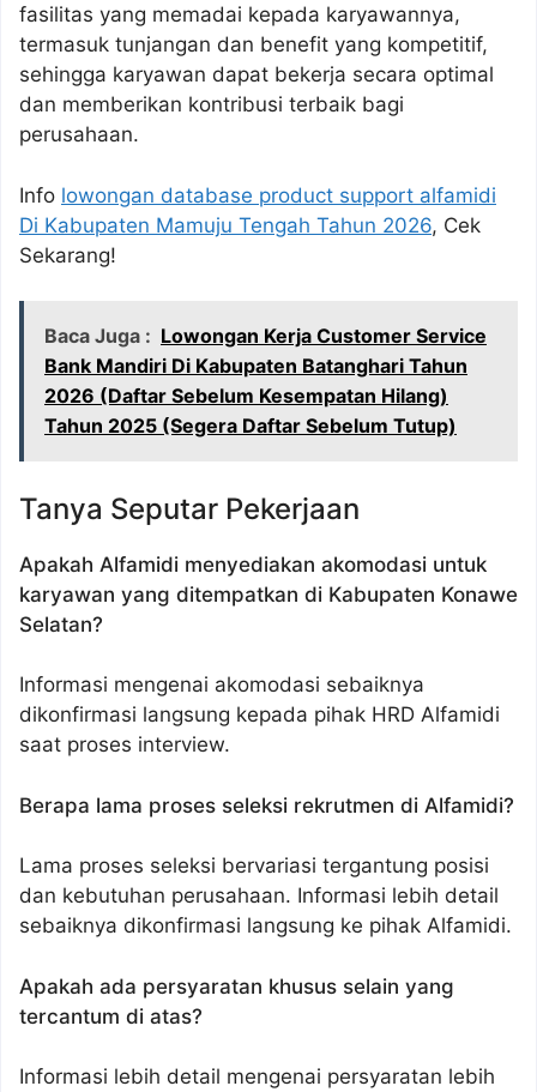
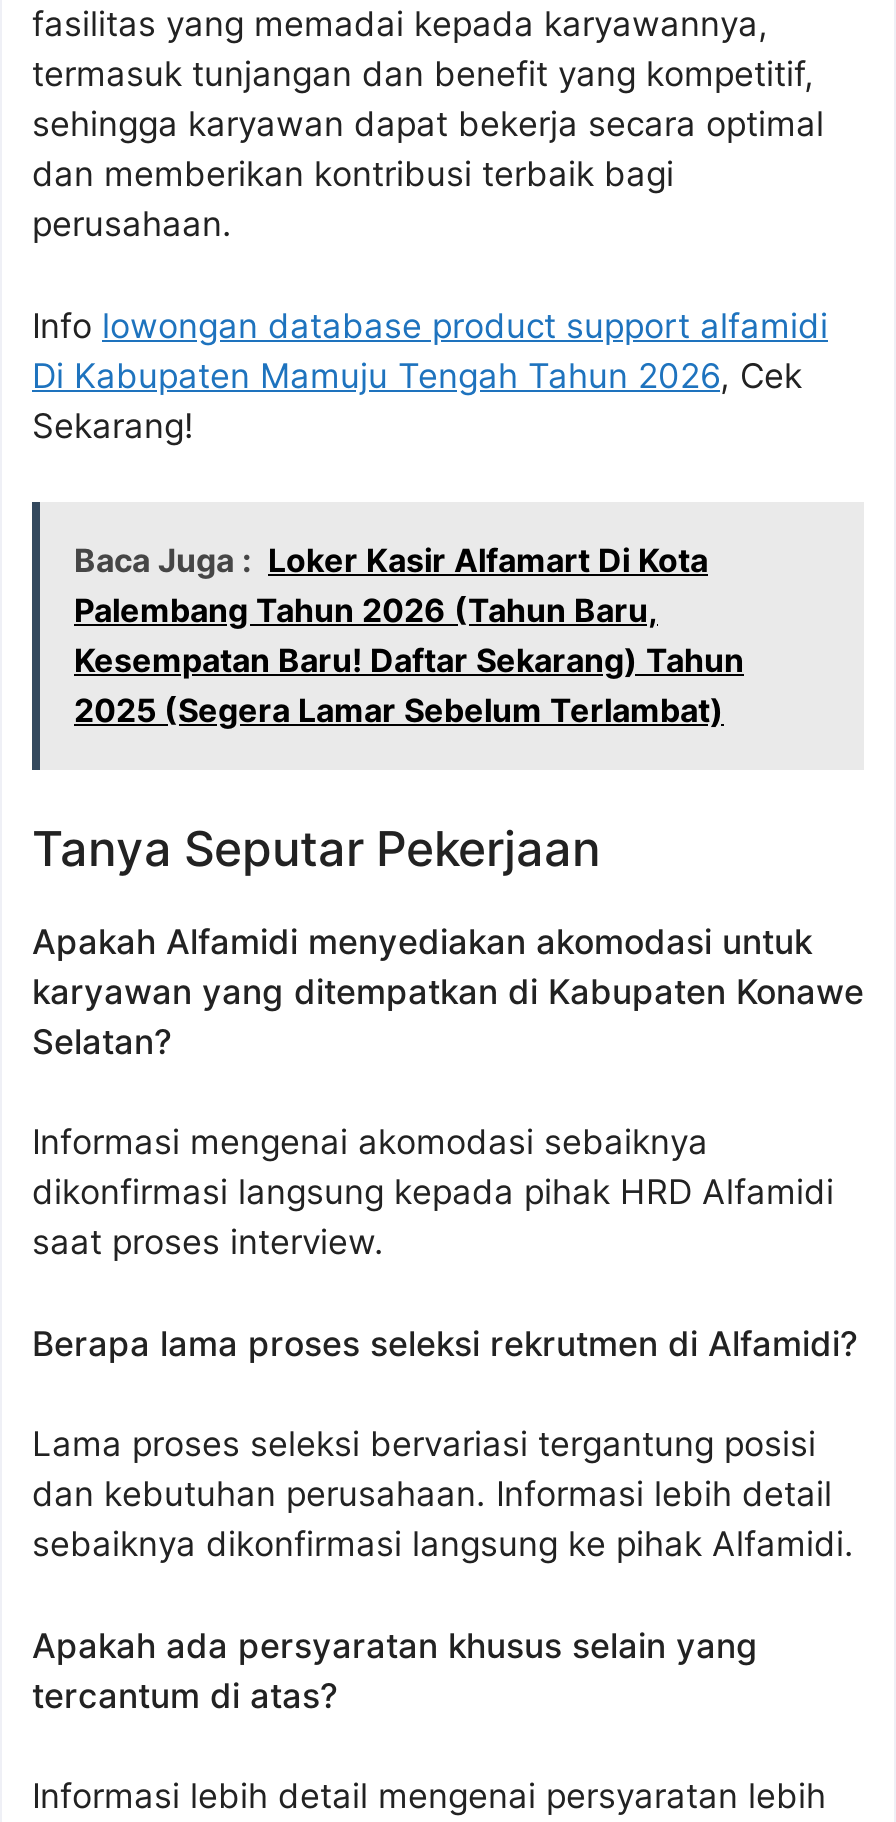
- Baca Juga : Lowongan Kerja Customer Service
- Bank Mandiri Di Kabupaten Batanghari Tahun
- 2026 (Daftar Sebelum Kesempatan Hilang)
- Tahun 2025 (Segera Daftar Sebelum Tutup)
+ Baca Juga : Loker Kasir Alfamart Di Kota
+ Palembang Tahun 2026 (Tahun Baru,
+ Kesempatan Baru! Daftar Sekarang) Tahun
+ 2025 (Segera Lamar Sebelum Terlambat)
